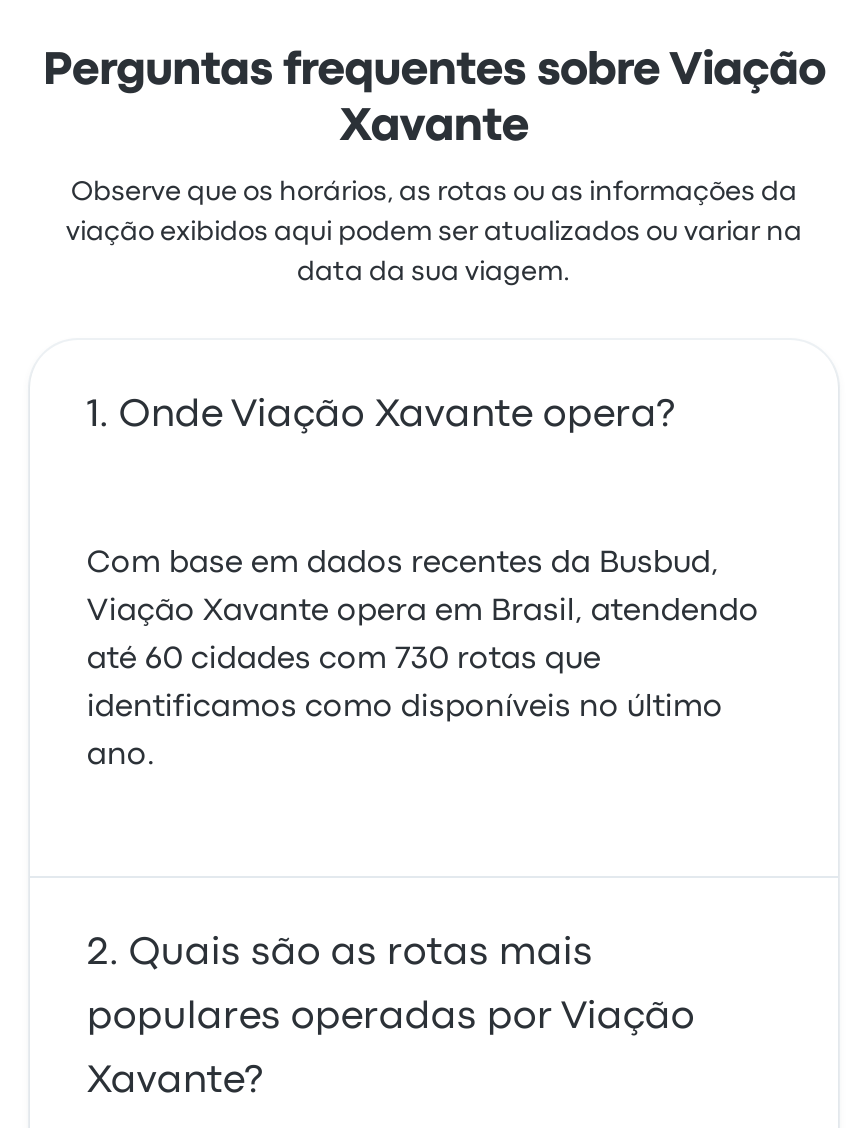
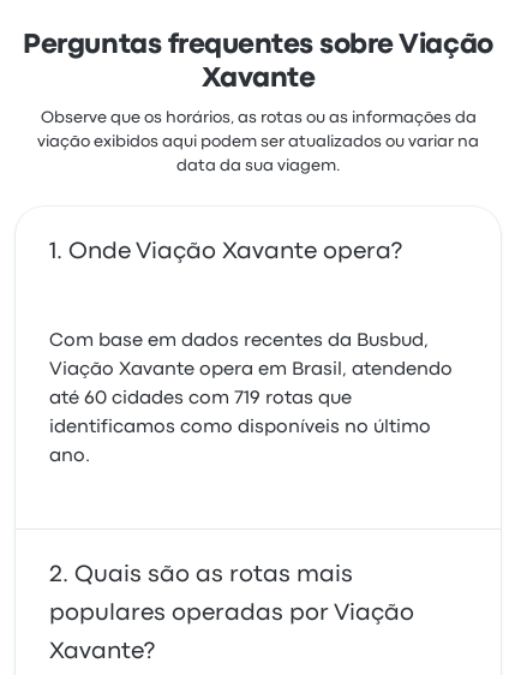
- até 60 cidades com 730 rotas que
+ até 60 cidades com 719 rotas que
